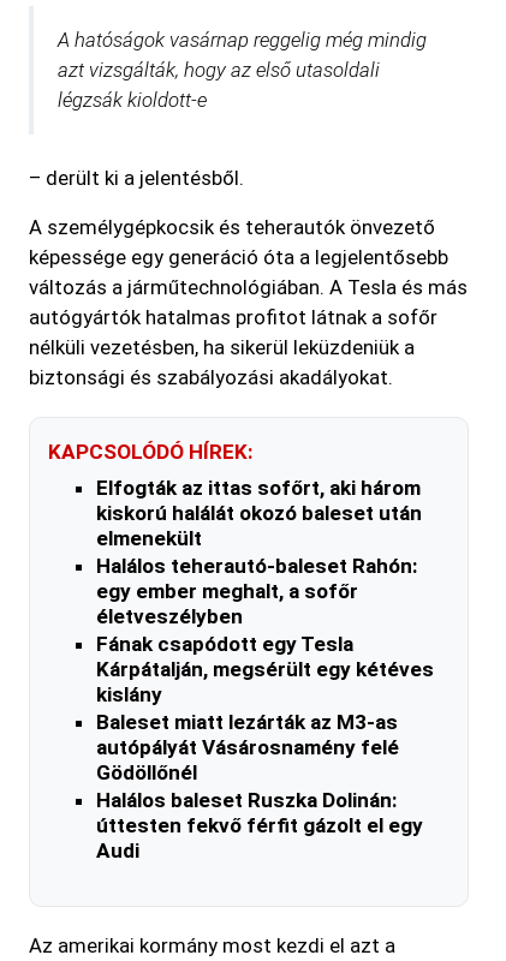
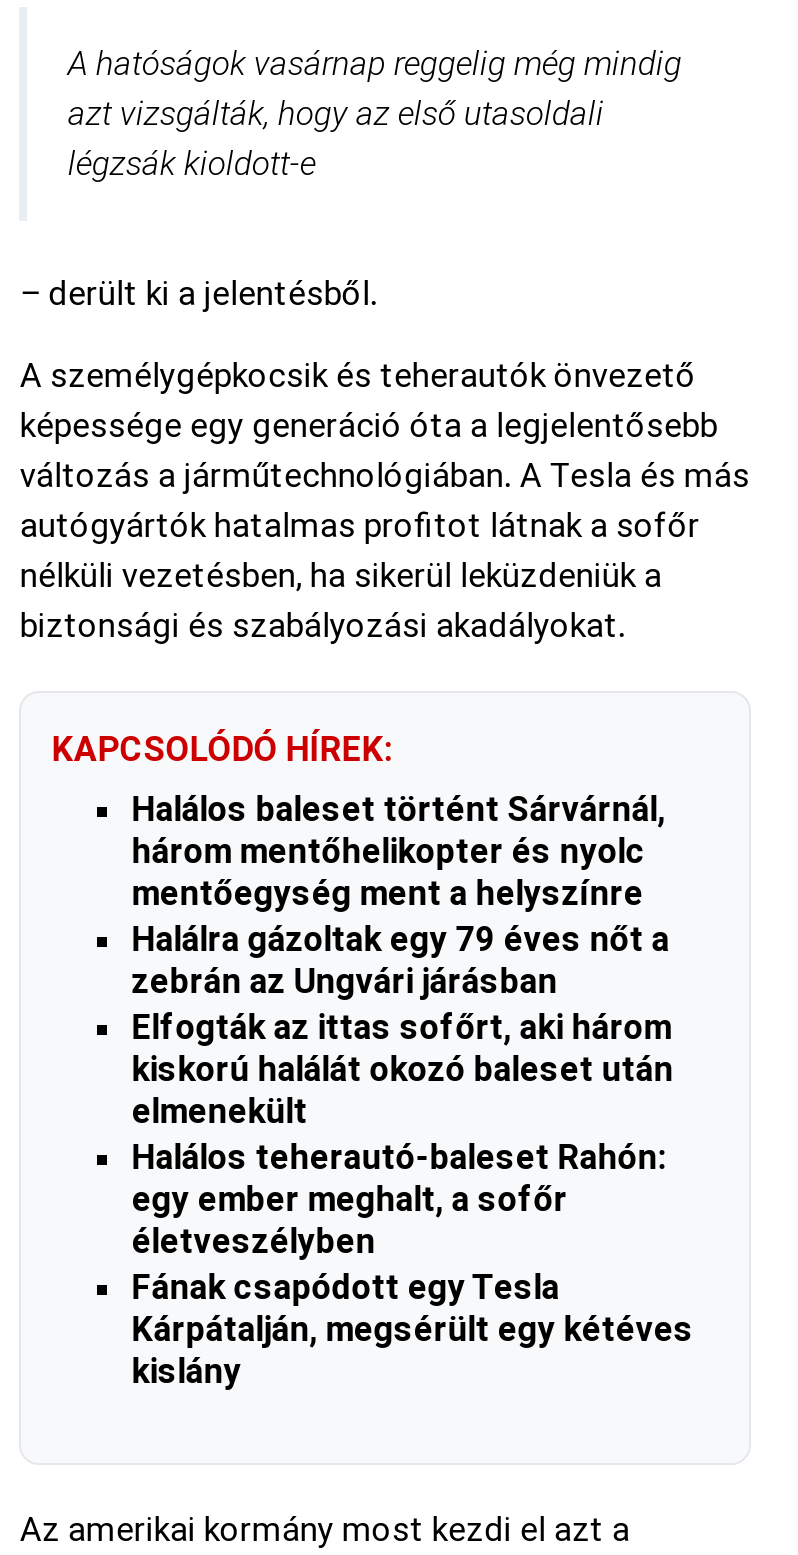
+ Halálos baleset történt Sárvárnál,
+ három mentőhelikopter és nyolc
+ mentőegység ment a helyszínre
+ Halálra gázoltak egy 79 éves nőt a
+ zebrán az Ungvári járásban

moved down: Elfogták az ittas sofőrt, aki három | kiskorú halálát okozó baleset után | elmenekült | ... | Kárpátalján, megsérült egy kétéves | kislány

- Baleset miatt lezárták az M3-as
- autópályát Vásárosnamény felé
- Gödöllőnél
- Halálos baleset Ruszka Dolinán:
- úttesten fekvő férfit gázolt el egy
- Audi
